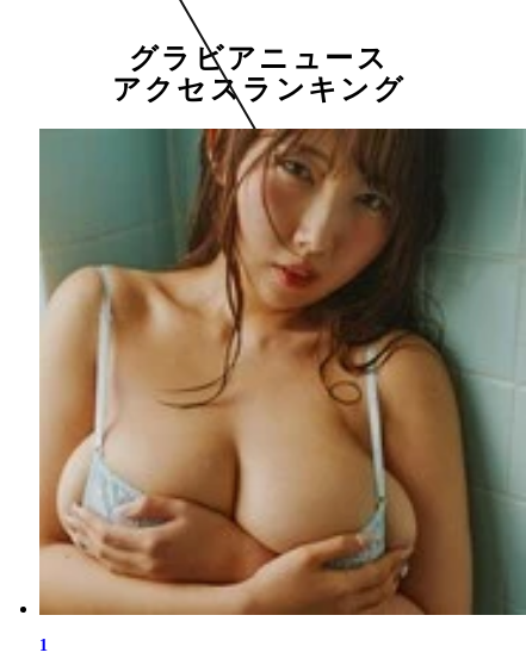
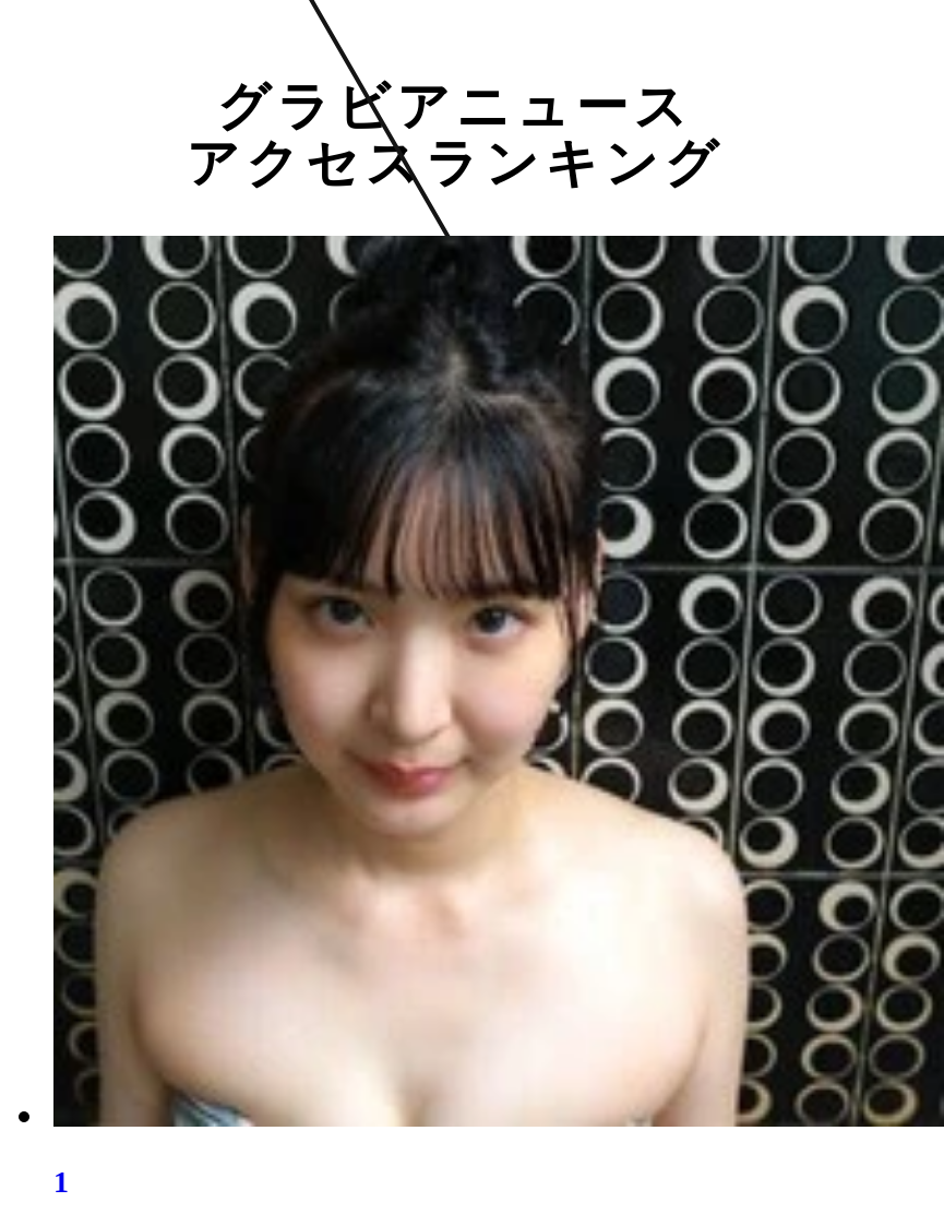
- [image]
+ [image]
